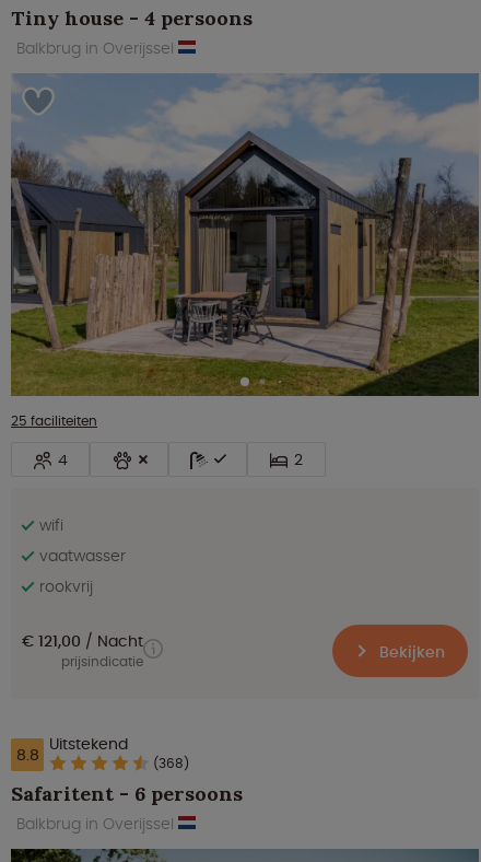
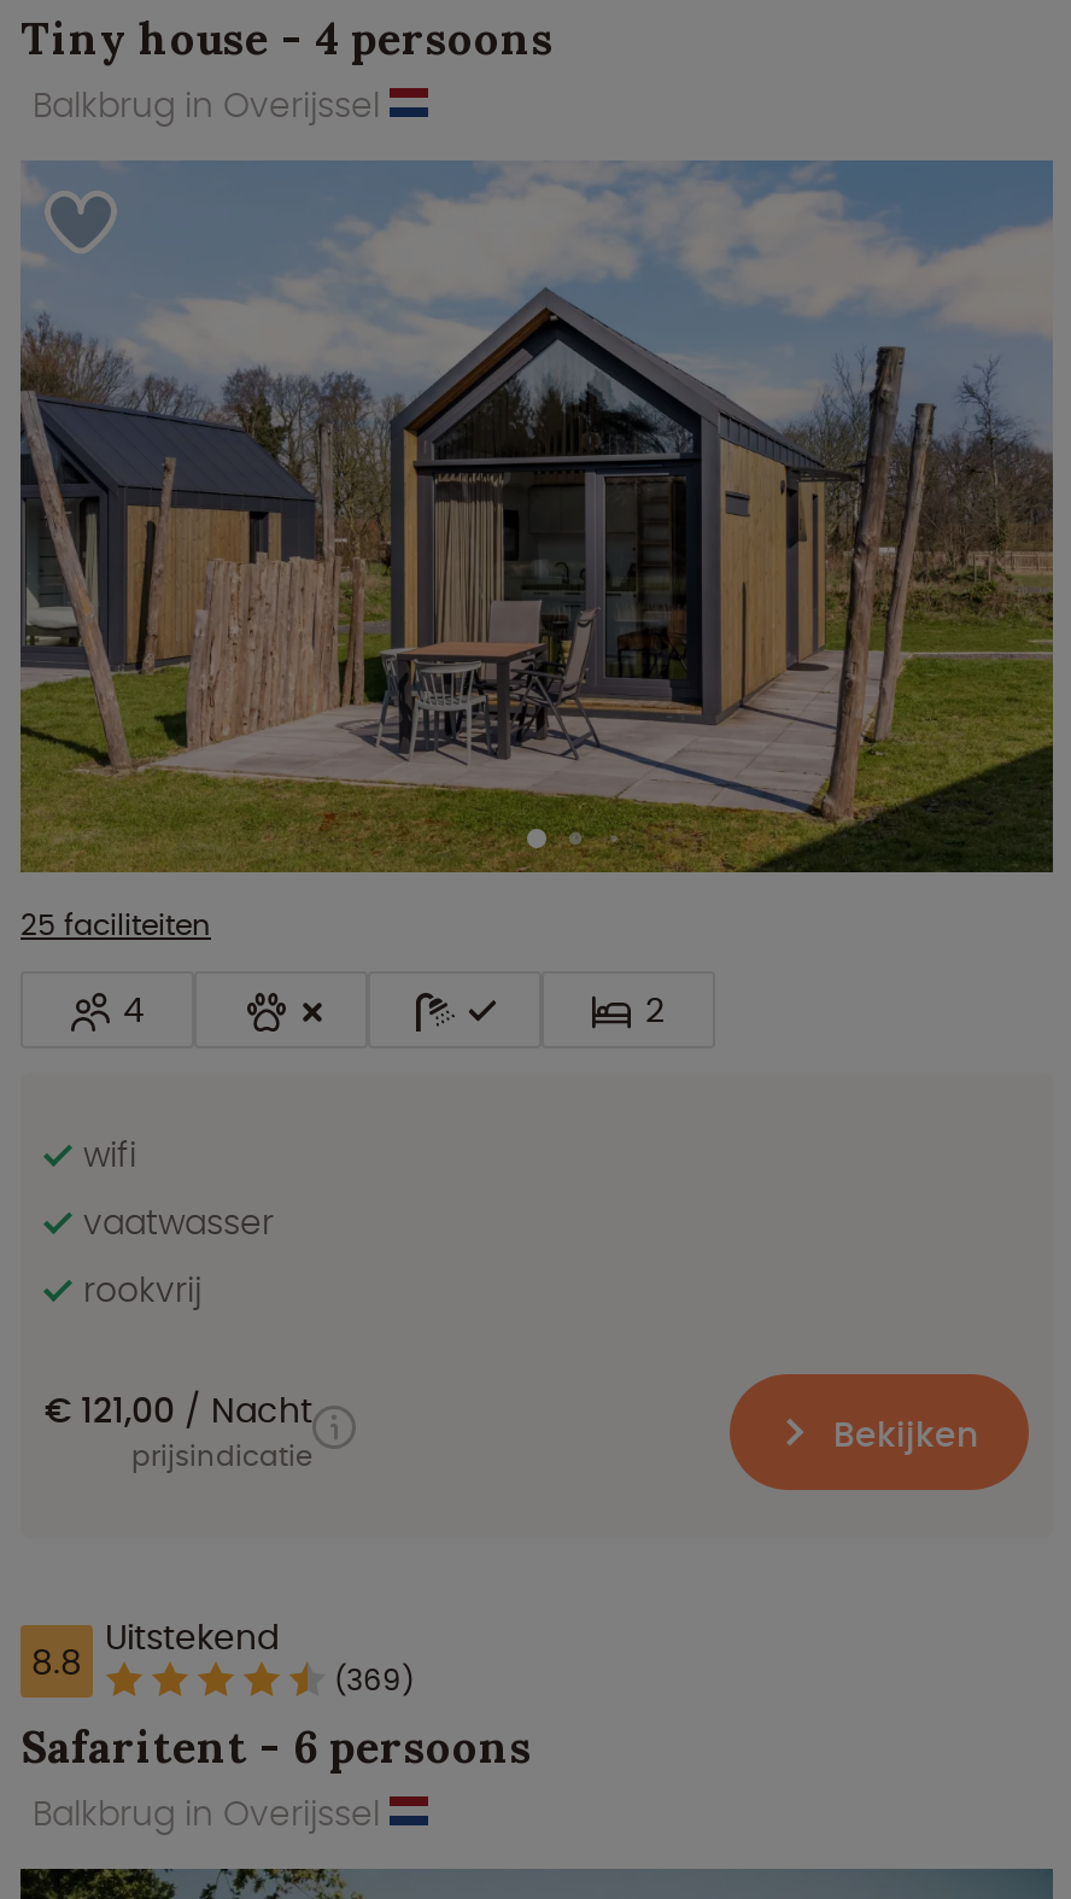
- 8.8 Uitstekend (368)
+ 8.8 Uitstekend (369)
